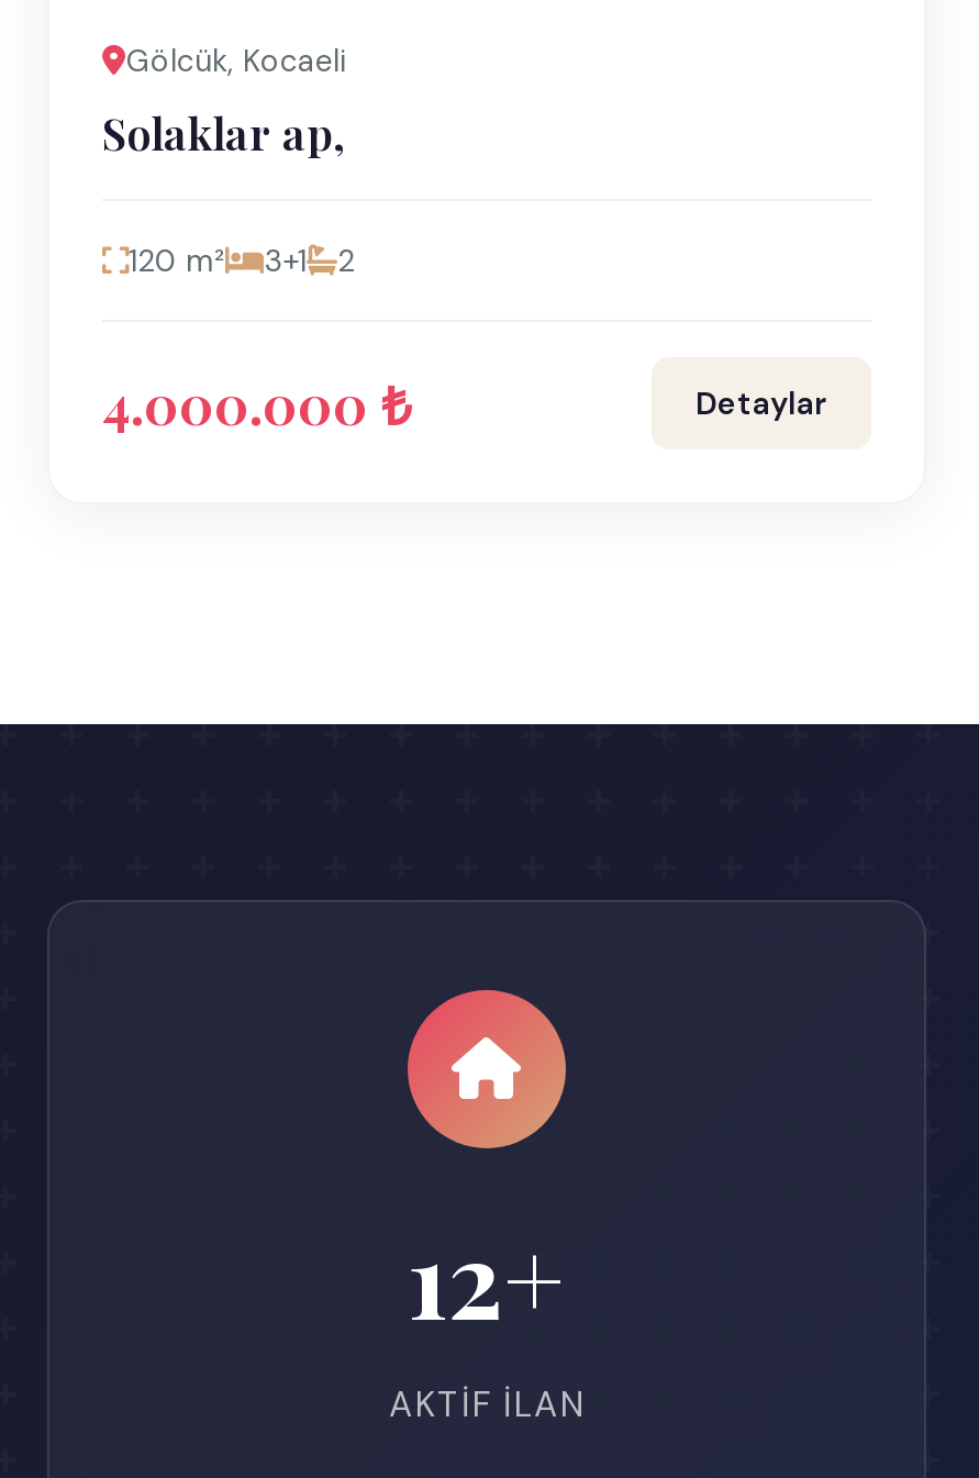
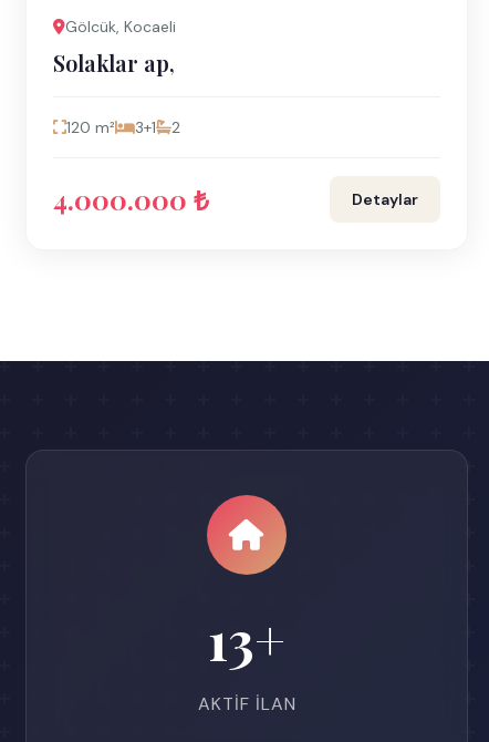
- 12+
+ 13+
